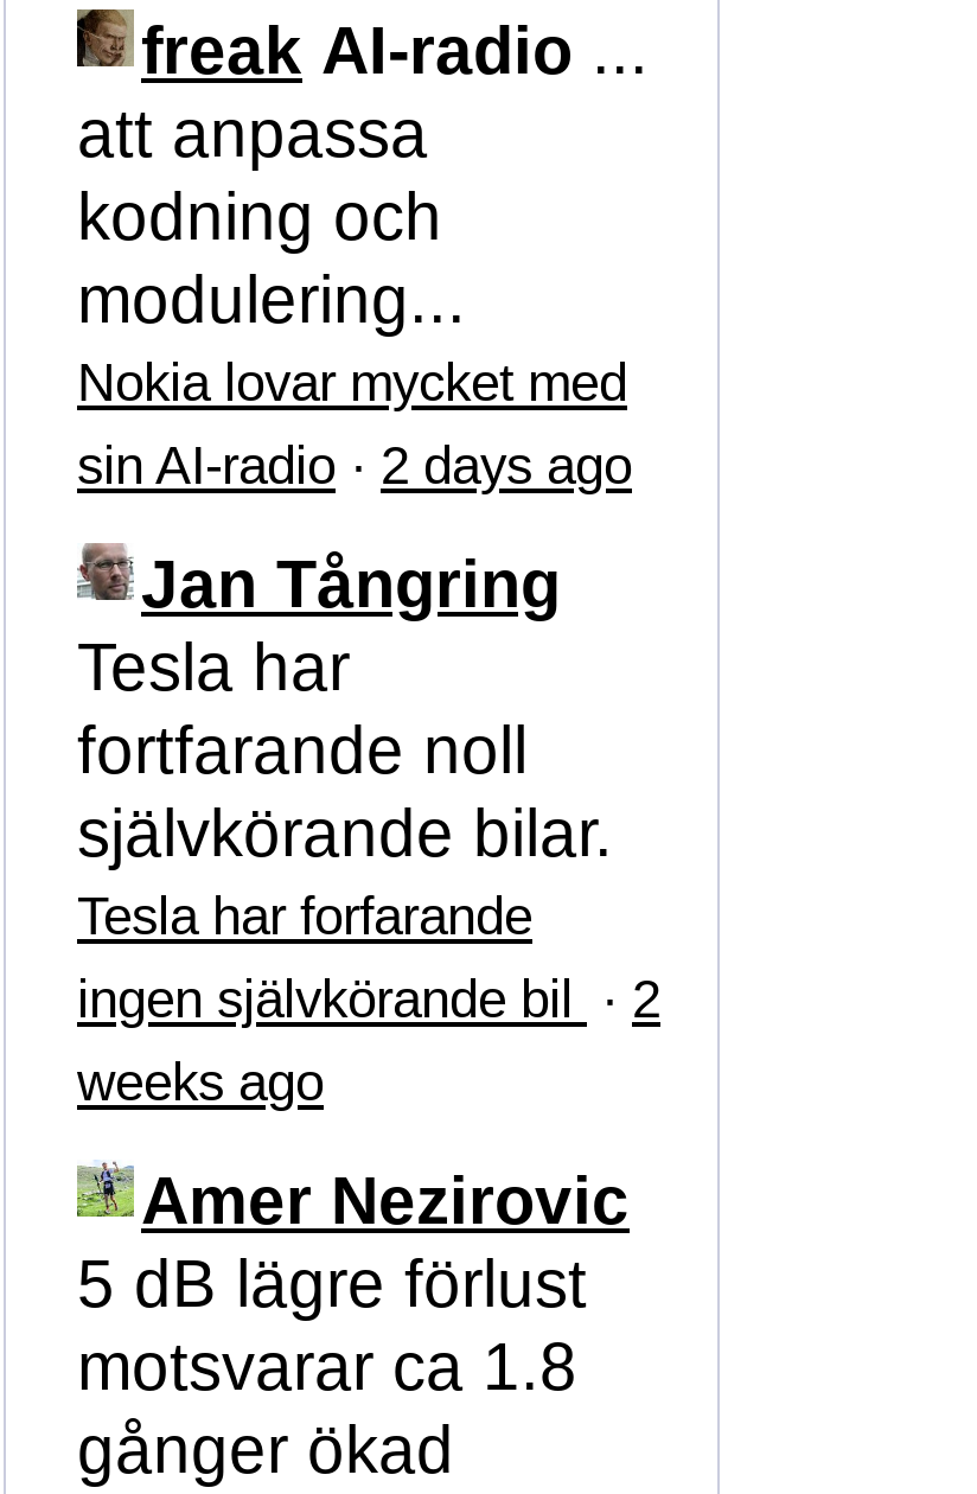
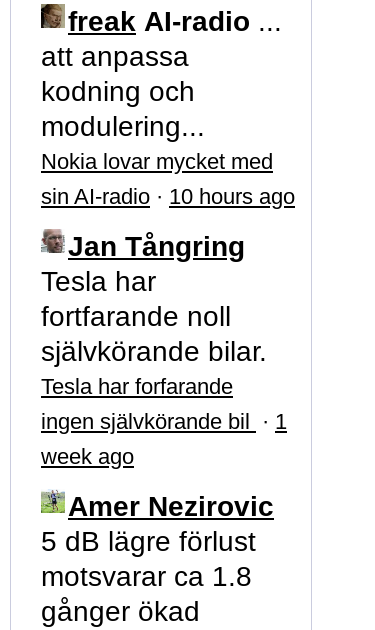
- sin AI-radio · 2 days ago
+ sin AI-radio · 10 hours ago

- ingen självkörande bil · 2
+ ingen självkörande bil · 1

- weeks ago
+ week ago
